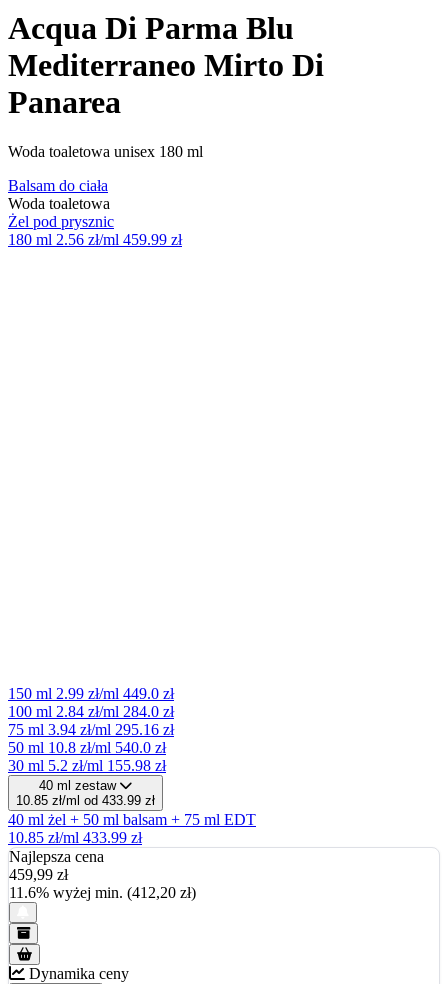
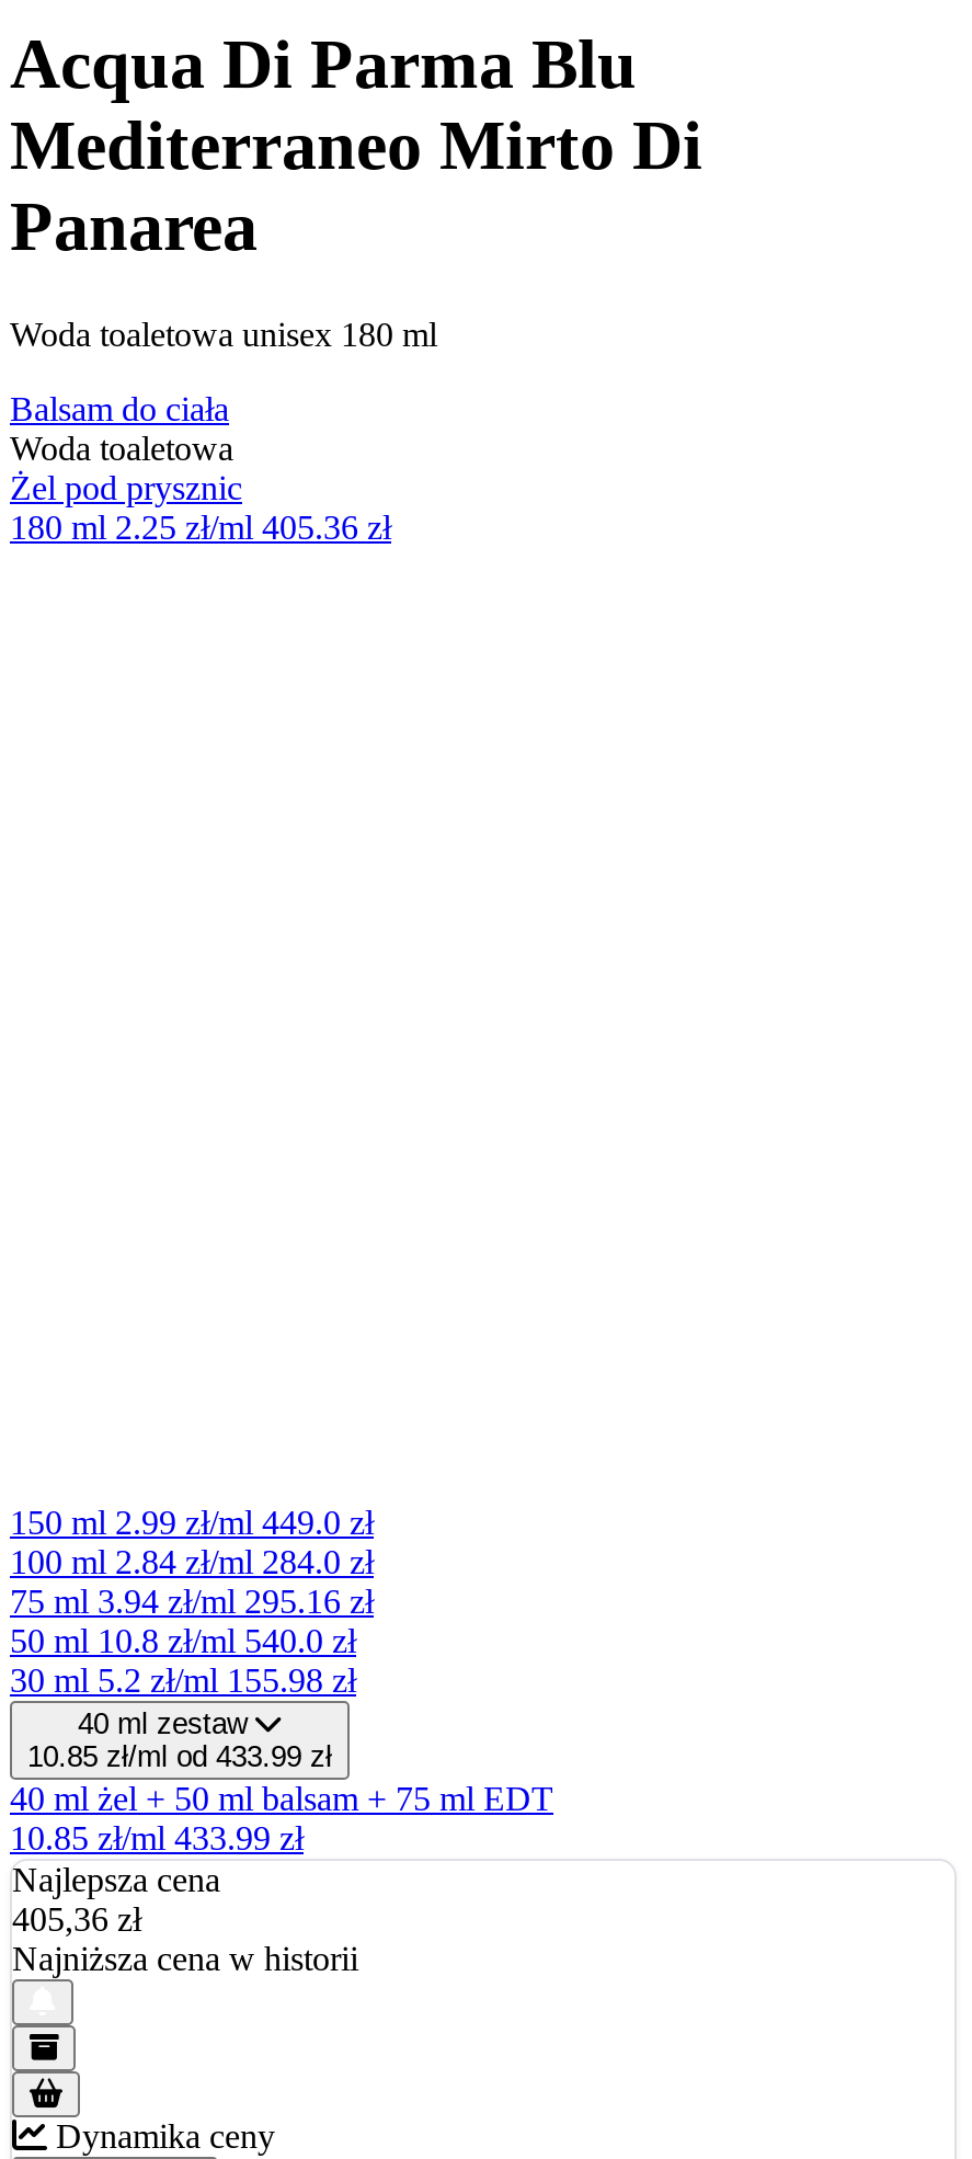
- 180 ml 2.56 zł/ml 459.99 zł
+ 180 ml 2.25 zł/ml 405.36 zł

- 459,99 zł
- 11.6% wyżej min. (412,20 zł)
+ 405,36 zł
+ Najniższa cena w historii
